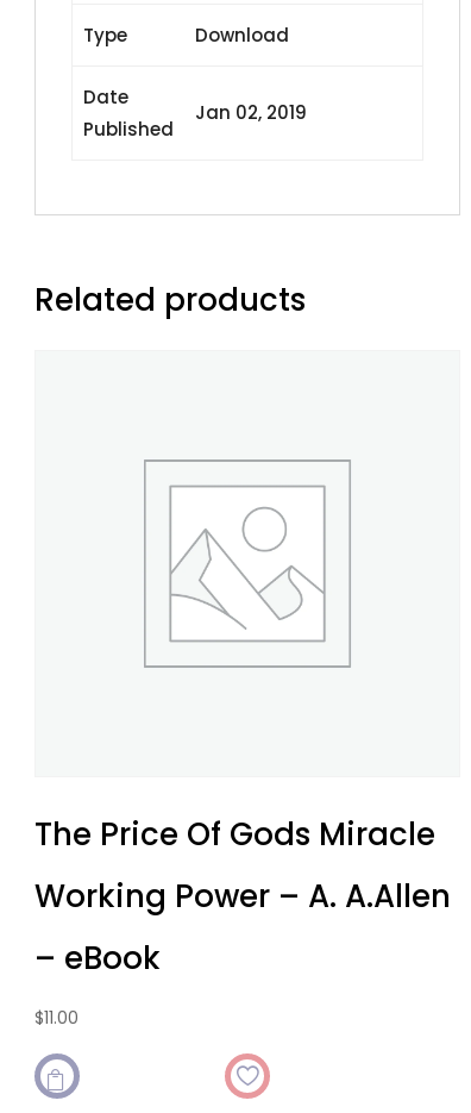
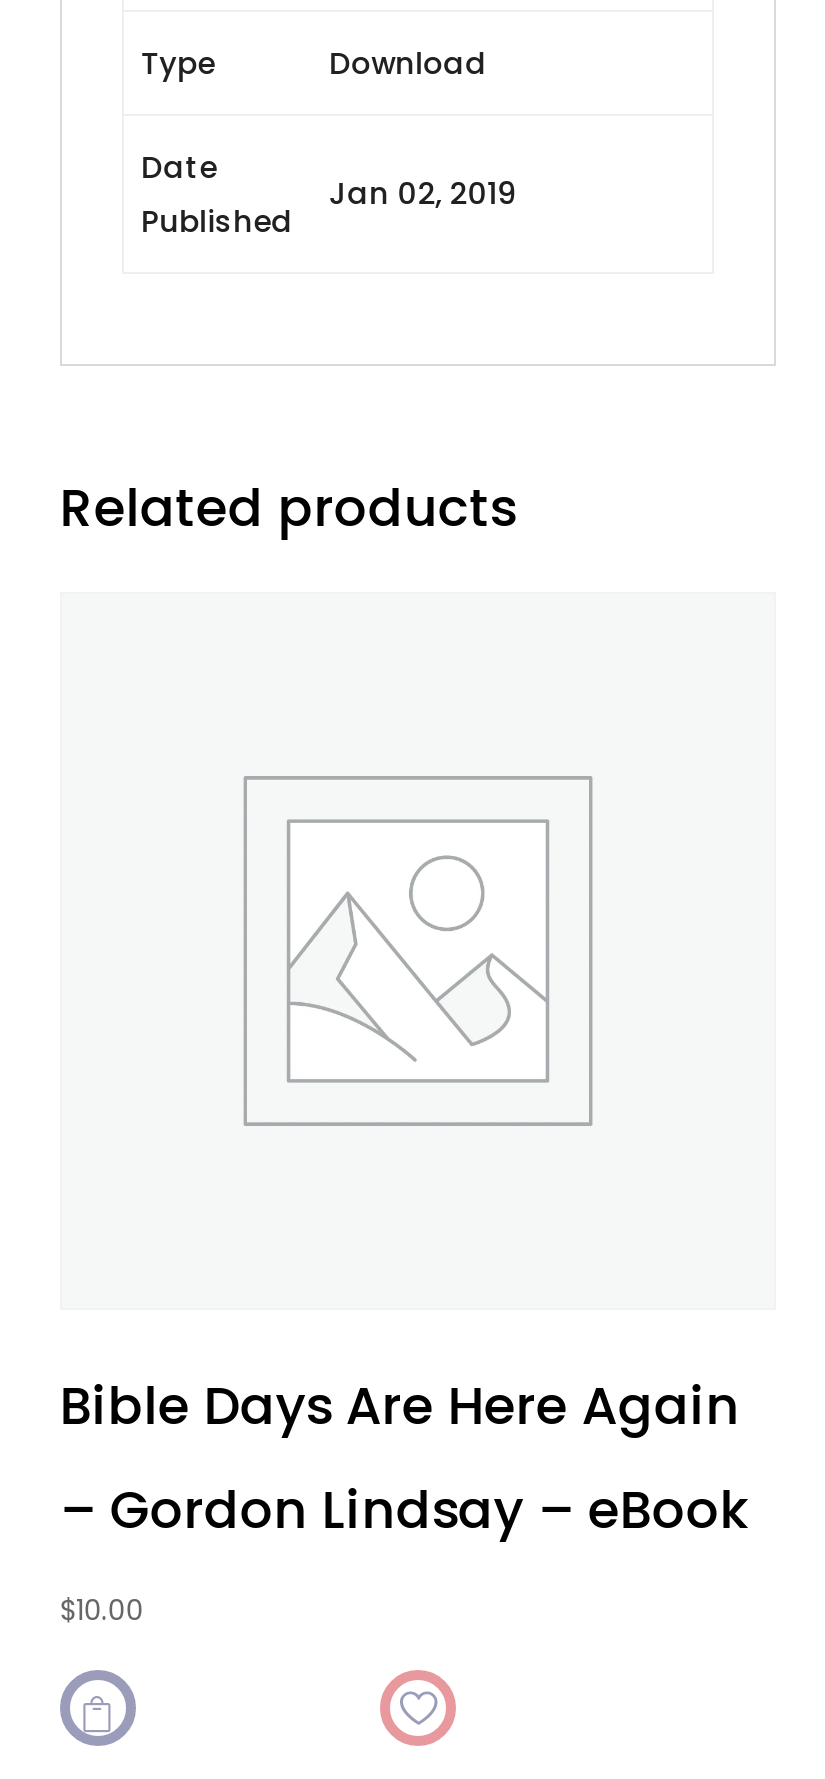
- The Price Of Gods Miracle
- Working Power – A. A.Allen
- – eBook
+ Bible Days Are Here Again
+ – Gordon Lindsay – eBook

- $11.00
+ $10.00
